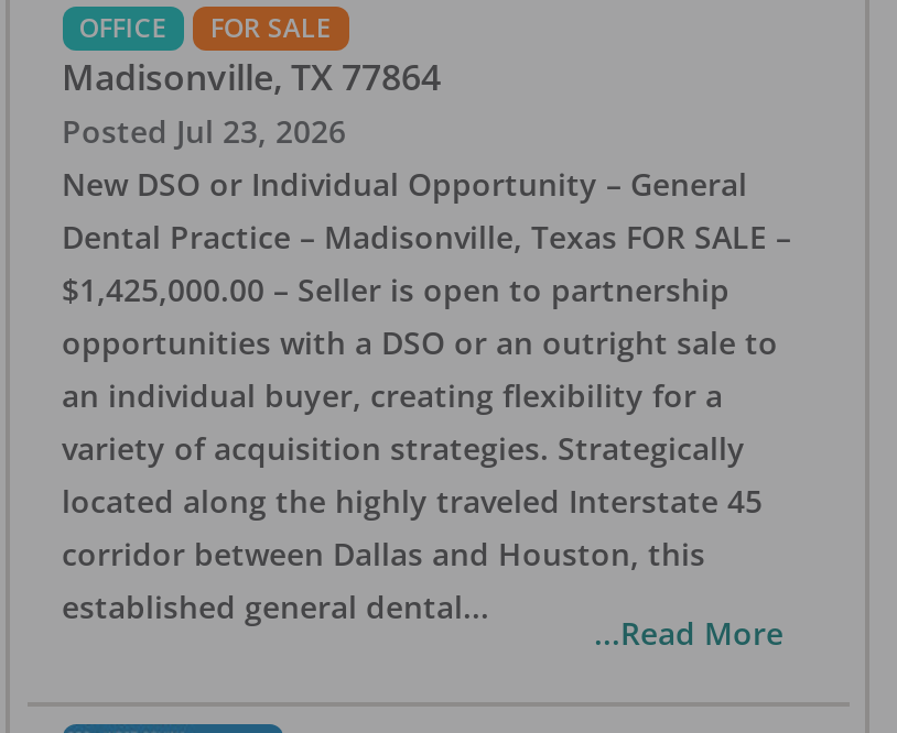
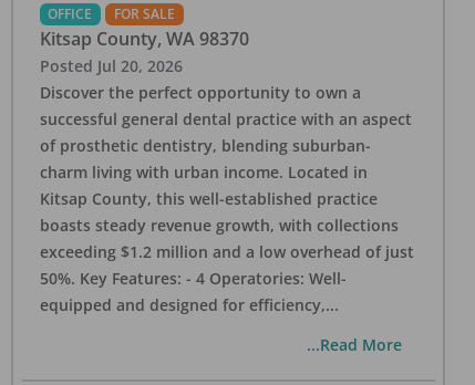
- Madisonville, TX 77864
- Posted Jul 23, 2026
- New DSO or Individual Opportunity – General
- Dental Practice – Madisonville, Texas FOR SALE –
- $1,425,000.00 – Seller is open to partnership
- opportunities with a DSO or an outright sale to
- an individual buyer, creating flexibility for a
- variety of acquisition strategies. Strategically
- located along the highly traveled Interstate 45
- corridor between Dallas and Houston, this
- established general dental...
+ Kitsap County, WA 98370
+ Posted Jul 20, 2026
+ Discover the perfect opportunity to own a
+ successful general dental practice with an aspect
+ of prosthetic dentistry, blending suburban-
+ charm living with urban income. Located in
+ Kitsap County, this well-established practice
+ boasts steady revenue growth, with collections
+ exceeding $1.2 million and a low overhead of just
+ 50%. Key Features: - 4 Operatories: Well-
+ equipped and designed for efficiency,...
